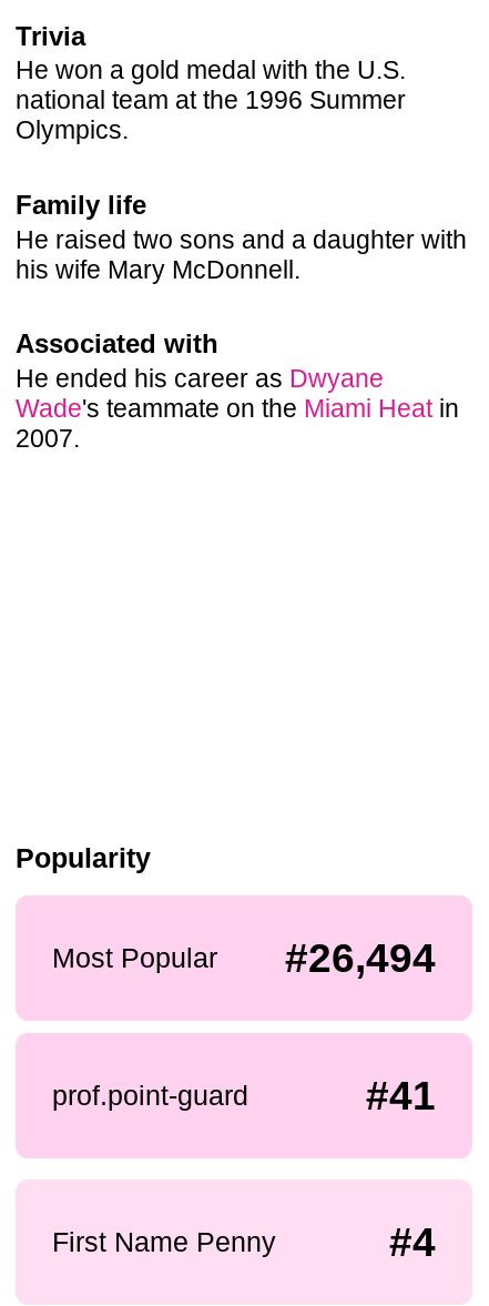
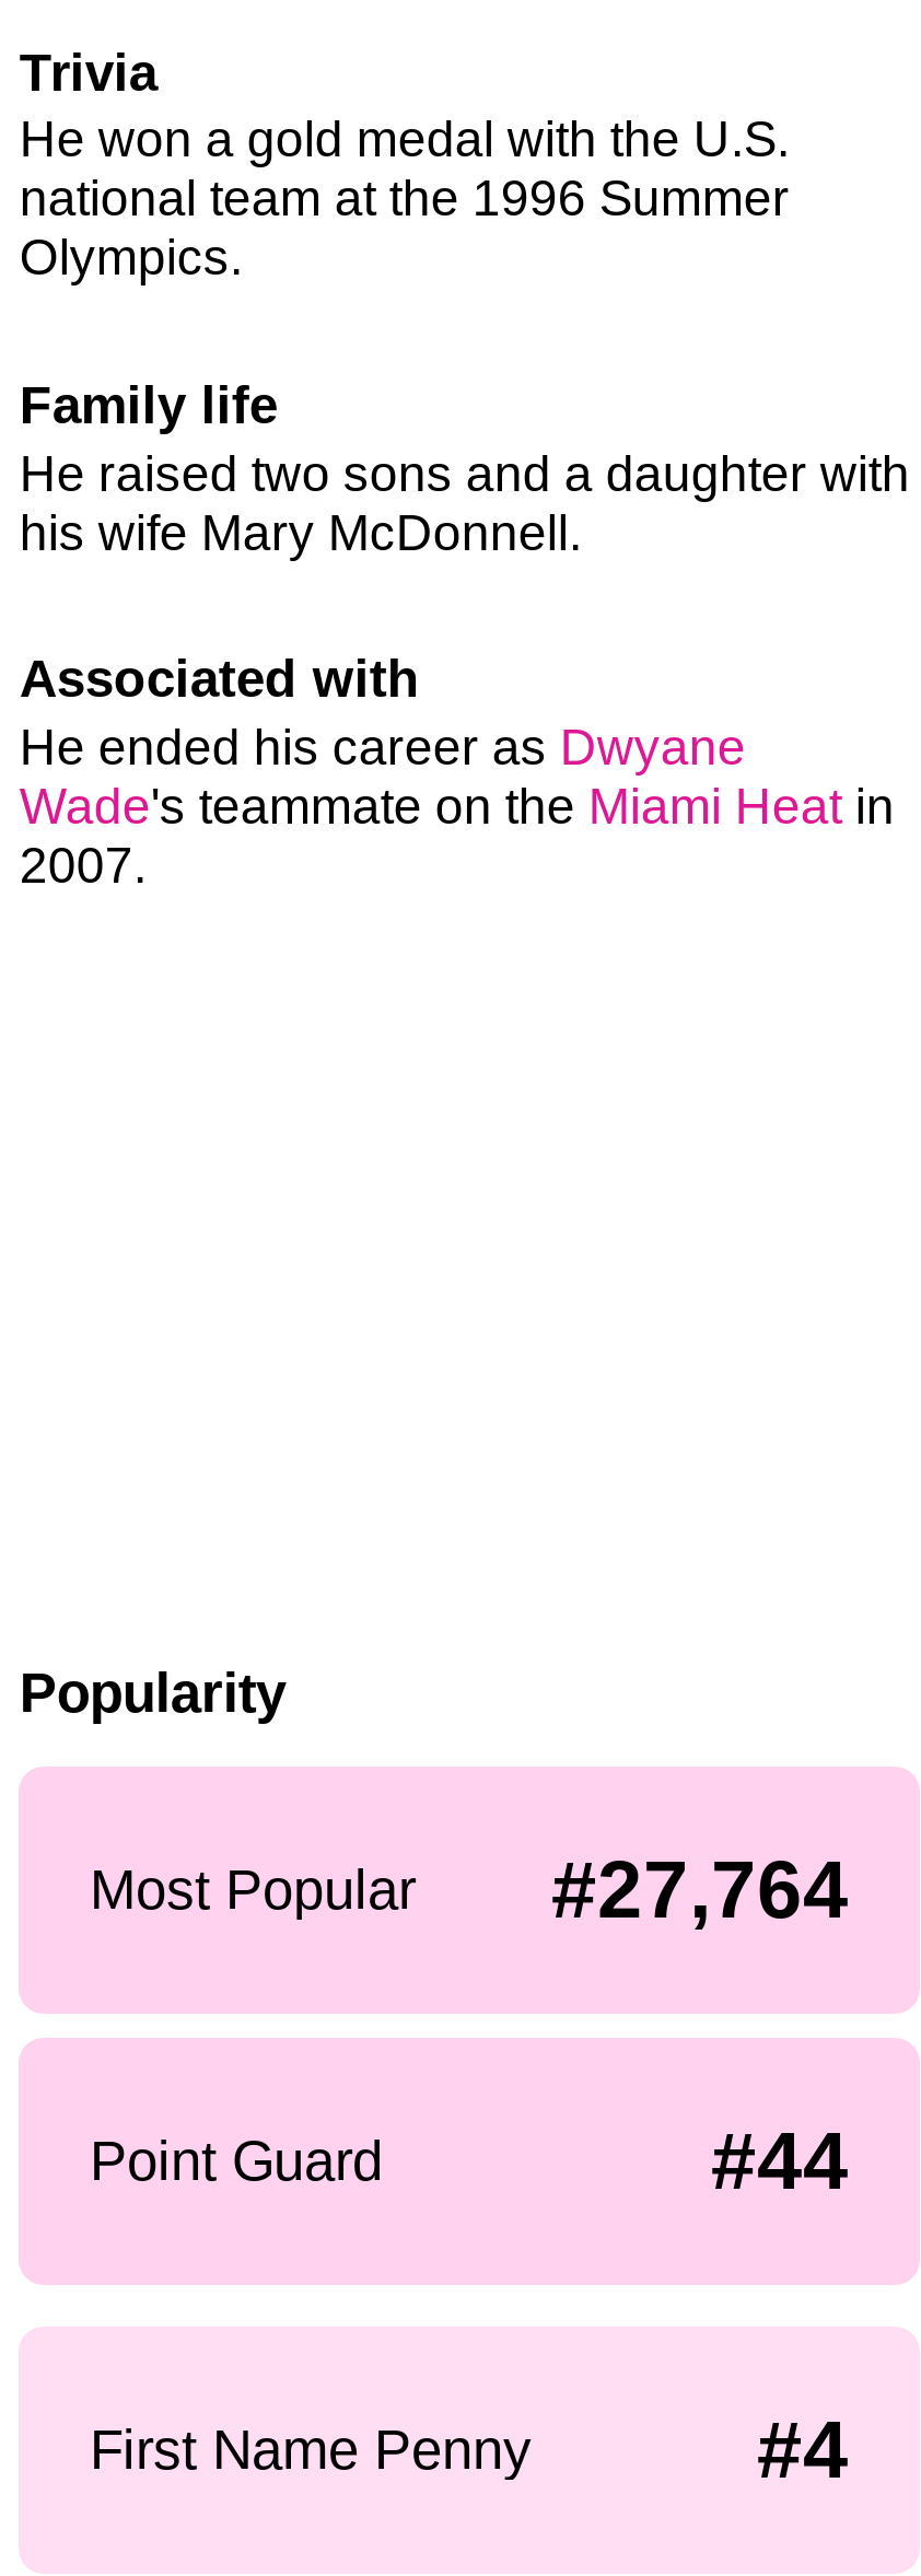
- #26,494
+ #27,764

- prof.point-guard
- #41
+ Point Guard
+ #44
